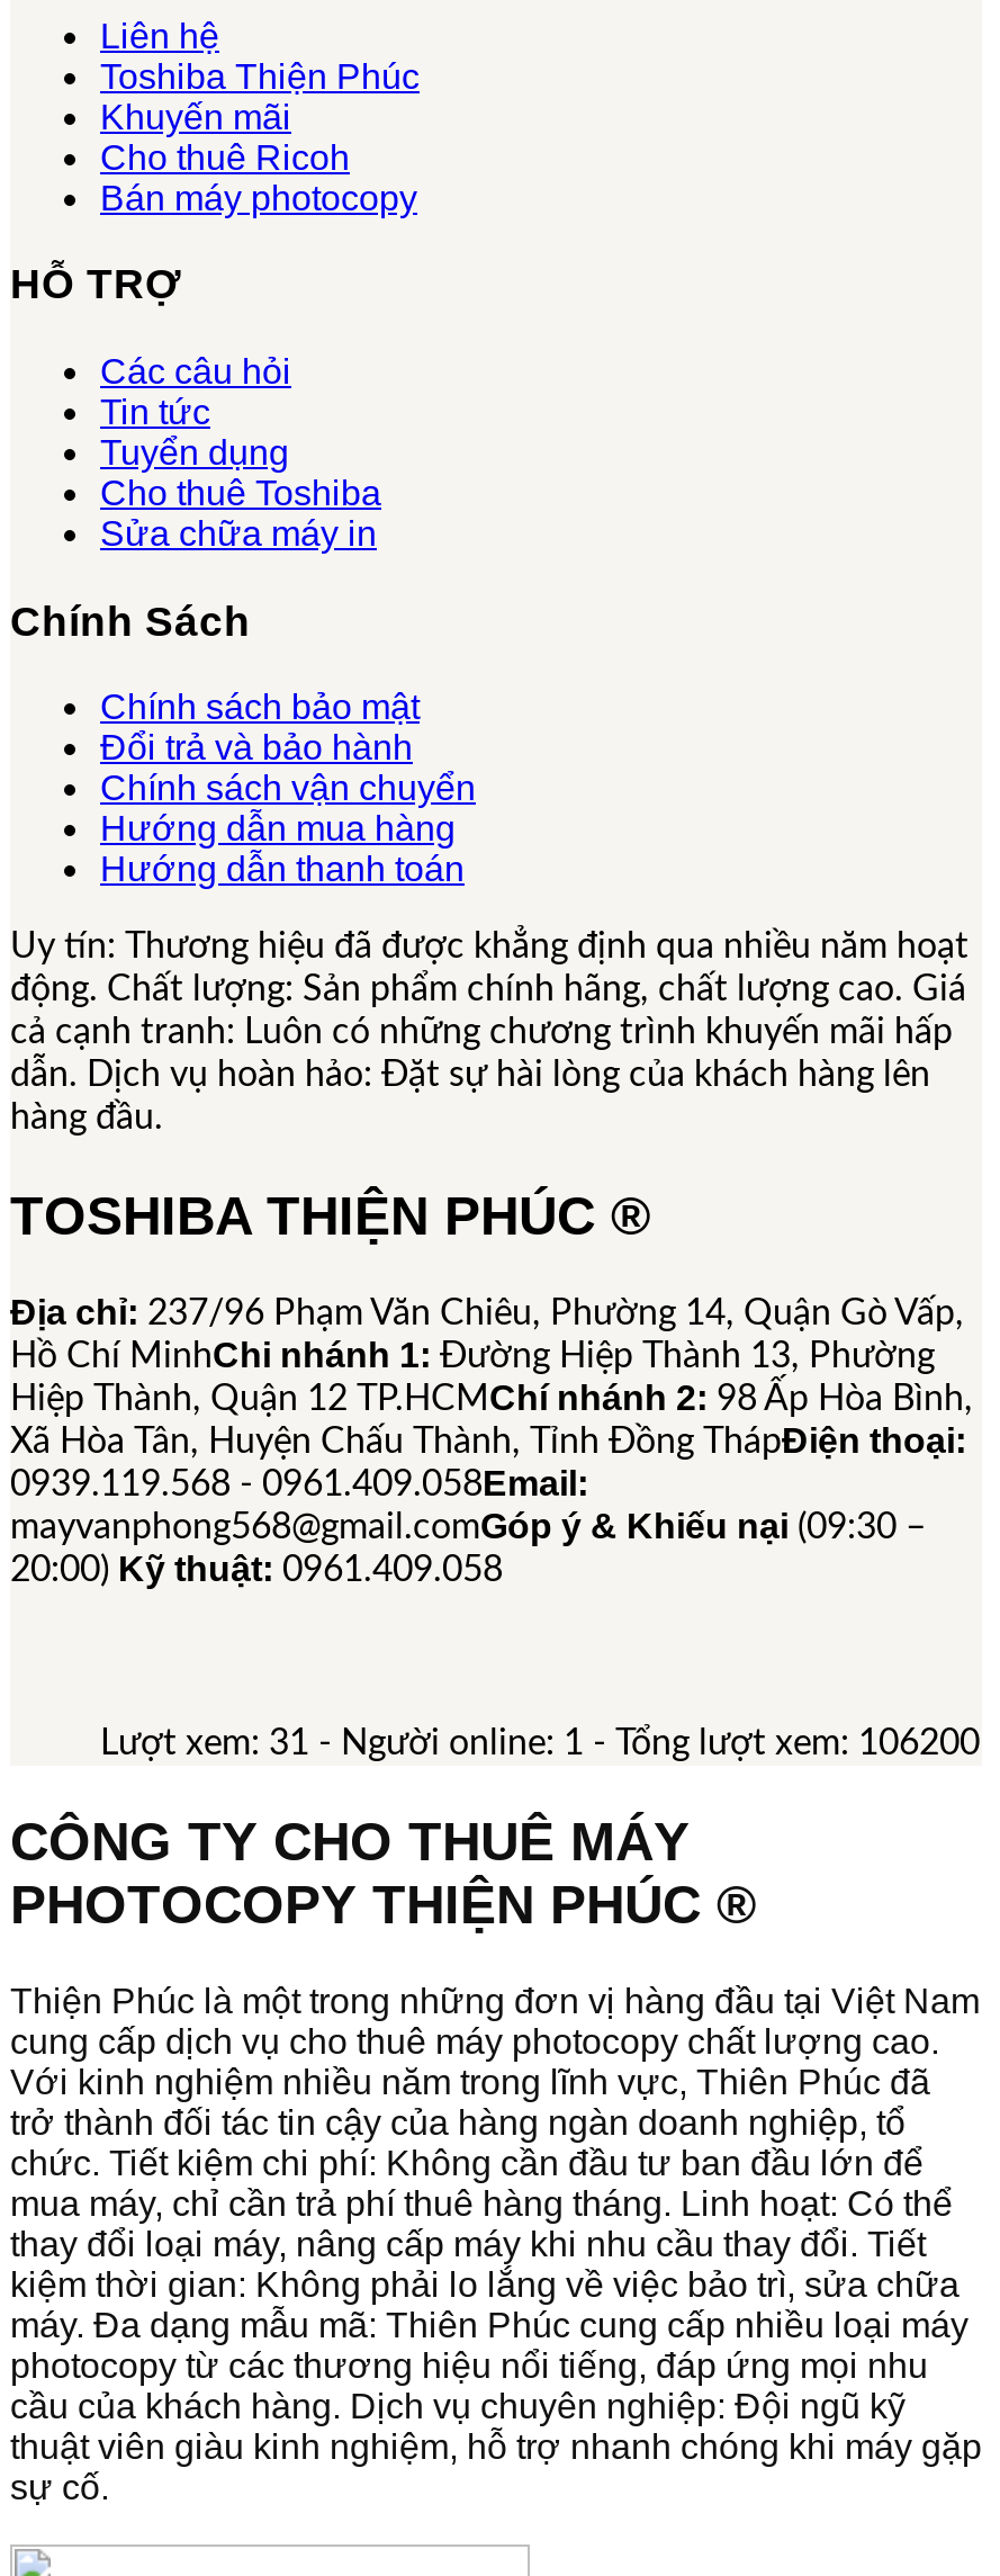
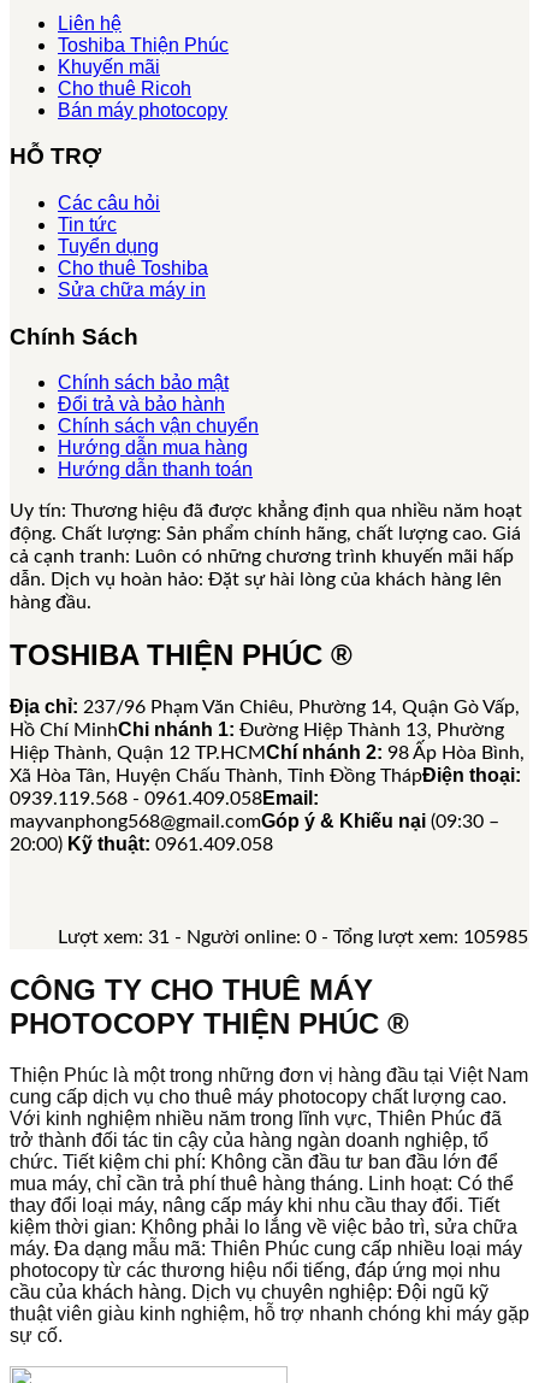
- Lượt xem: 31 - Người online: 1 - Tổng lượt xem: 106200
+ Lượt xem: 31 - Người online: 0 - Tổng lượt xem: 105985
